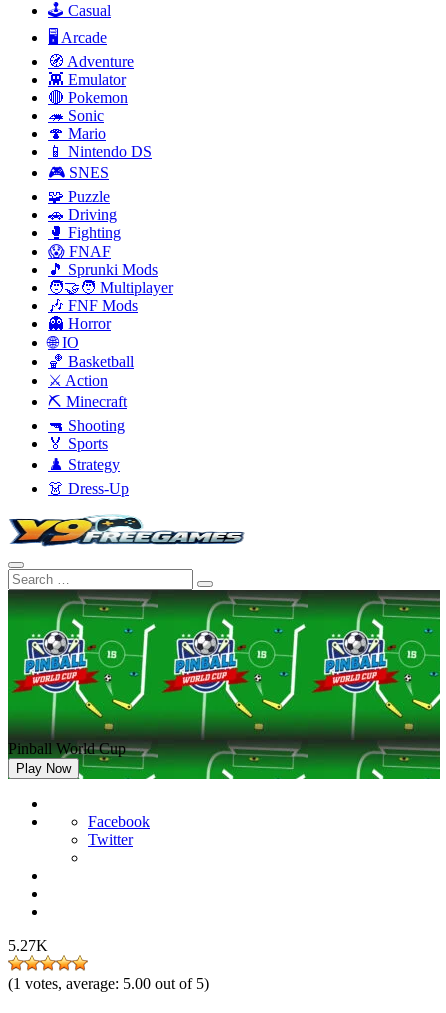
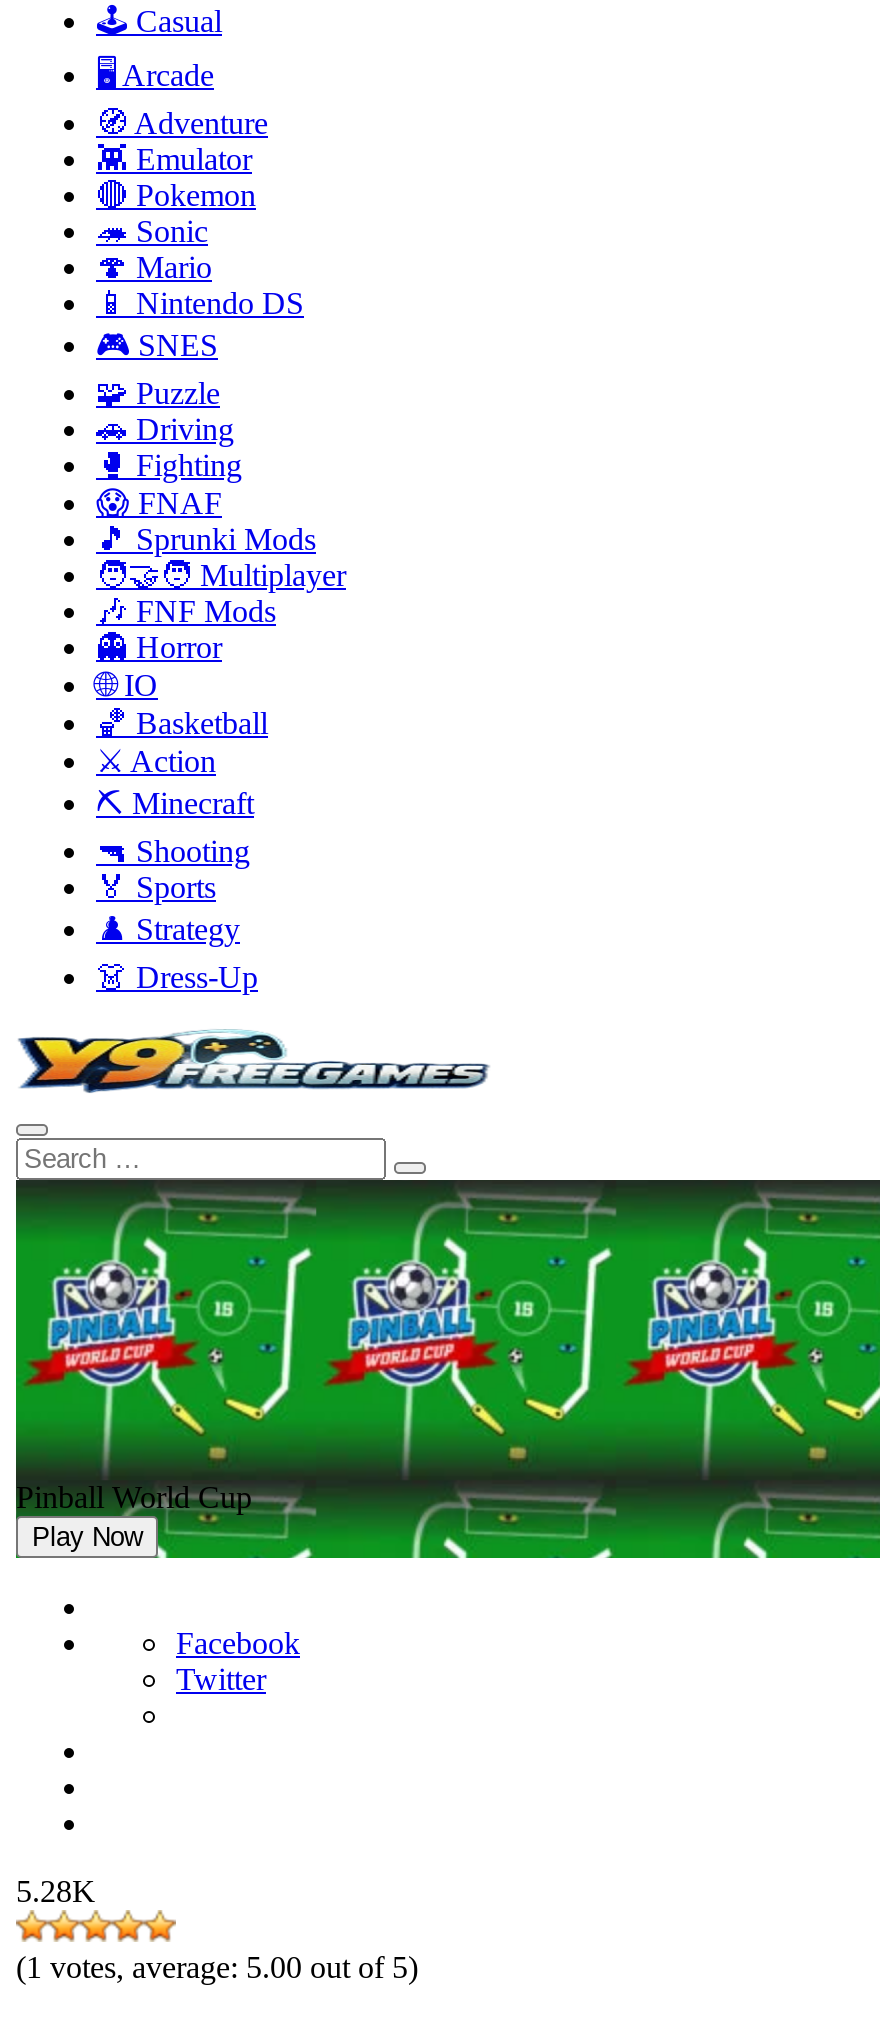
- 5.27K
+ 5.28K
